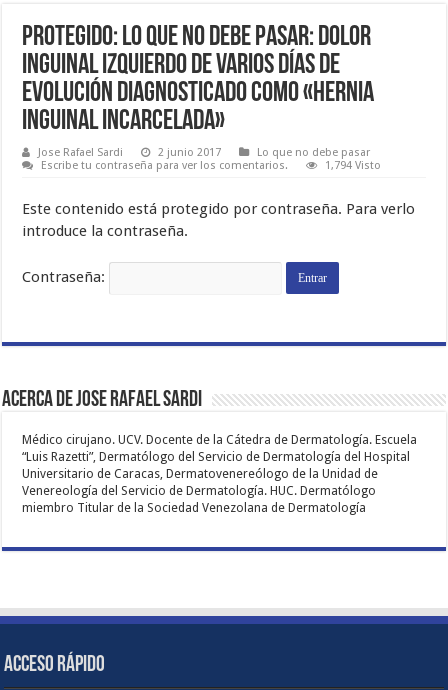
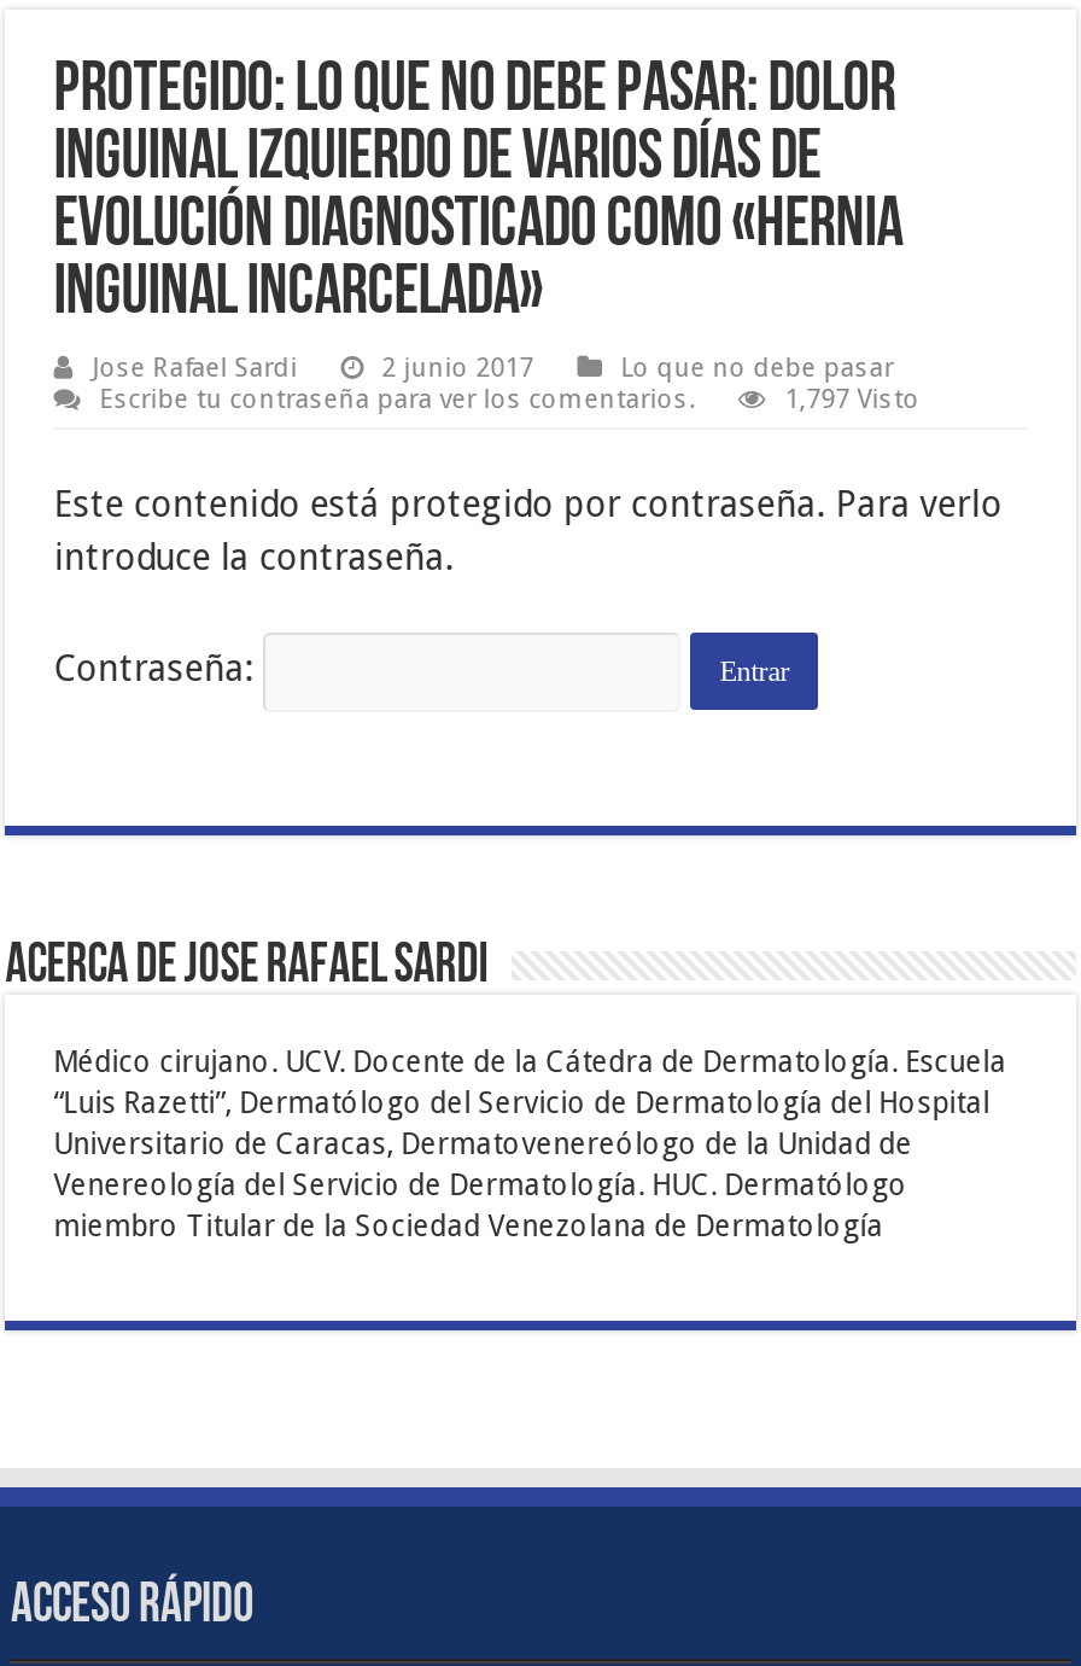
- 1,794 Visto
+ 1,797 Visto
